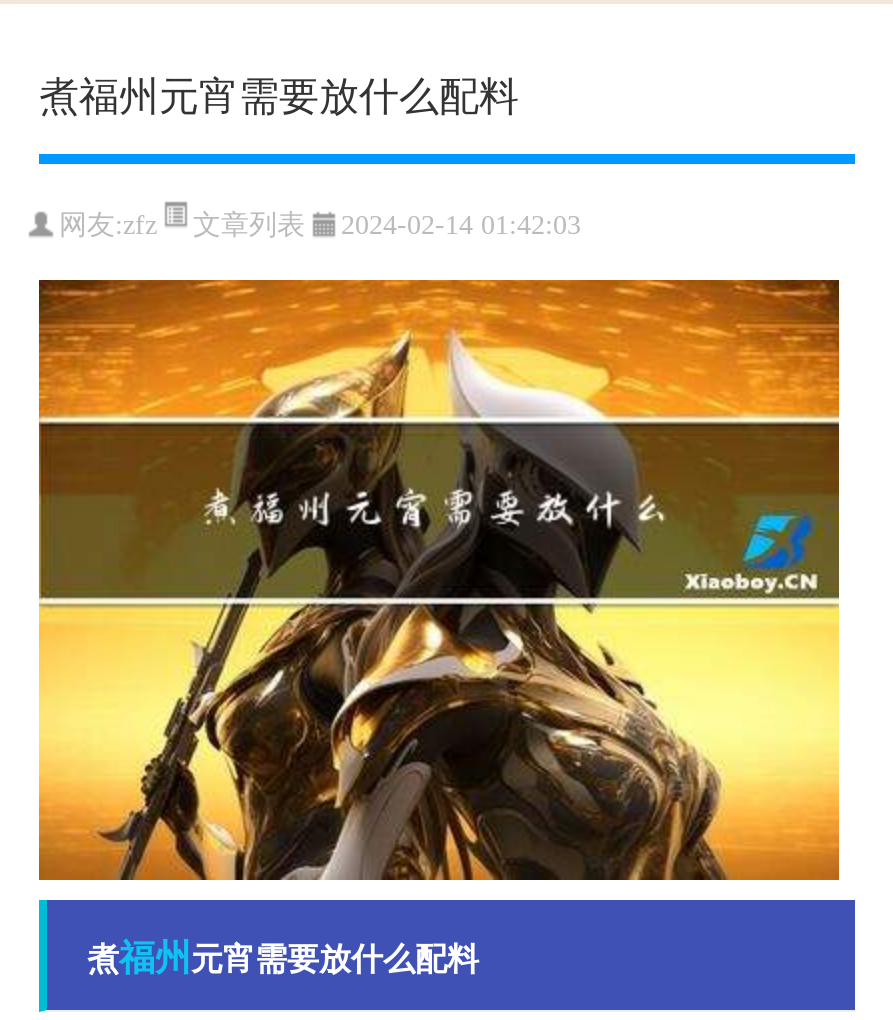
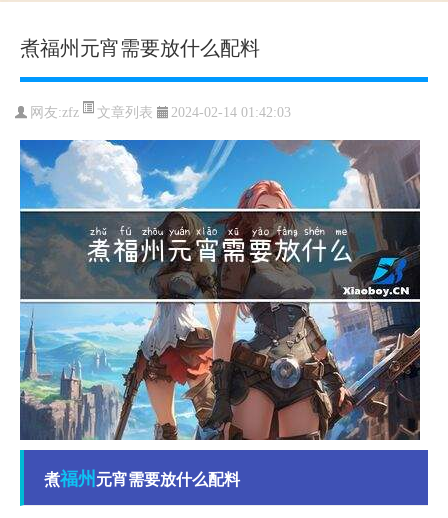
- [image]
+ [image]
